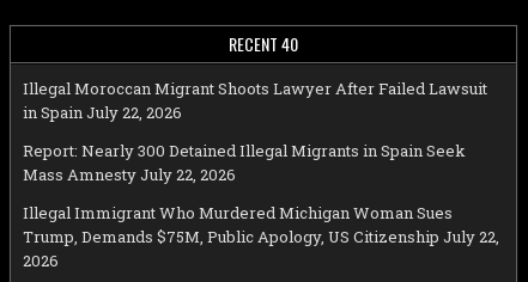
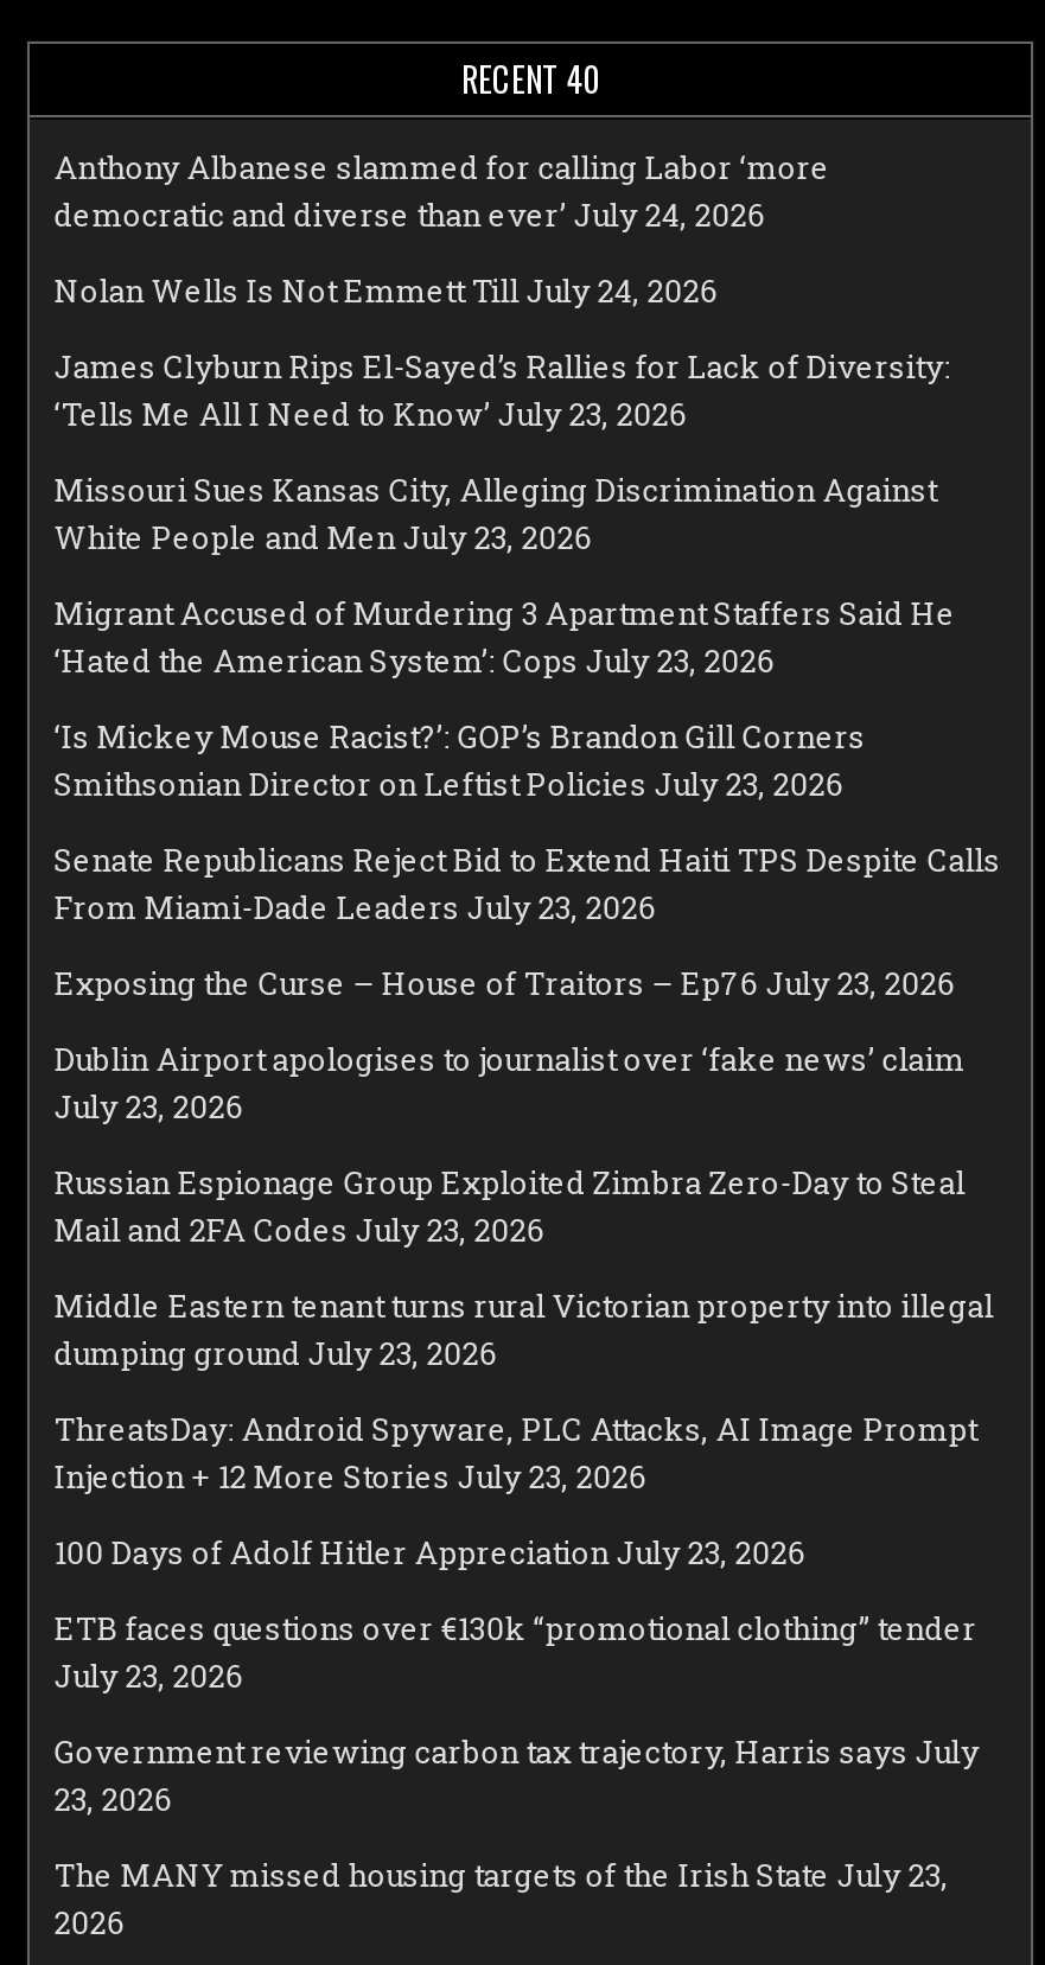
- Illegal Moroccan Migrant Shoots Lawyer After Failed Lawsuit
- in Spain July 22, 2026
- Report: Nearly 300 Detained Illegal Migrants in Spain Seek
- Mass Amnesty July 22, 2026
- Illegal Immigrant Who Murdered Michigan Woman Sues
- Trump, Demands $75M, Public Apology, US Citizenship July 22,
+ Anthony Albanese slammed for calling Labor ‘more
+ democratic and diverse than ever’ July 24, 2026
+ Nolan Wells Is Not Emmett Till July 24, 2026
+ James Clyburn Rips El-Sayed’s Rallies for Lack of Diversity:
+ ‘Tells Me All I Need to Know’ July 23, 2026
+ Missouri Sues Kansas City, Alleging Discrimination Against
+ White People and Men July 23, 2026
+ Migrant Accused of Murdering 3 Apartment Staffers Said He
+ ‘Hated the American System’: Cops July 23, 2026
+ ‘Is Mickey Mouse Racist?’: GOP’s Brandon Gill Corners
+ Smithsonian Director on Leftist Policies July 23, 2026
+ Senate Republicans Reject Bid to Extend Haiti TPS Despite Calls
+ From Miami-Dade Leaders July 23, 2026
+ Exposing the Curse – House of Traitors – Ep76 July 23, 2026
+ Dublin Airport apologises to journalist over ‘fake news’ claim
+ July 23, 2026
+ Russian Espionage Group Exploited Zimbra Zero-Day to Steal
+ Mail and 2FA Codes July 23, 2026
+ Middle Eastern tenant turns rural Victorian property into illegal
+ dumping ground July 23, 2026
+ ThreatsDay: Android Spyware, PLC Attacks, AI Image Prompt
+ Injection + 12 More Stories July 23, 2026
+ 100 Days of Adolf Hitler Appreciation July 23, 2026
+ ETB faces questions over €130k “promotional clothing” tender
+ July 23, 2026
+ Government reviewing carbon tax trajectory, Harris says July
+ 23, 2026
+ The MANY missed housing targets of the Irish State July 23,
